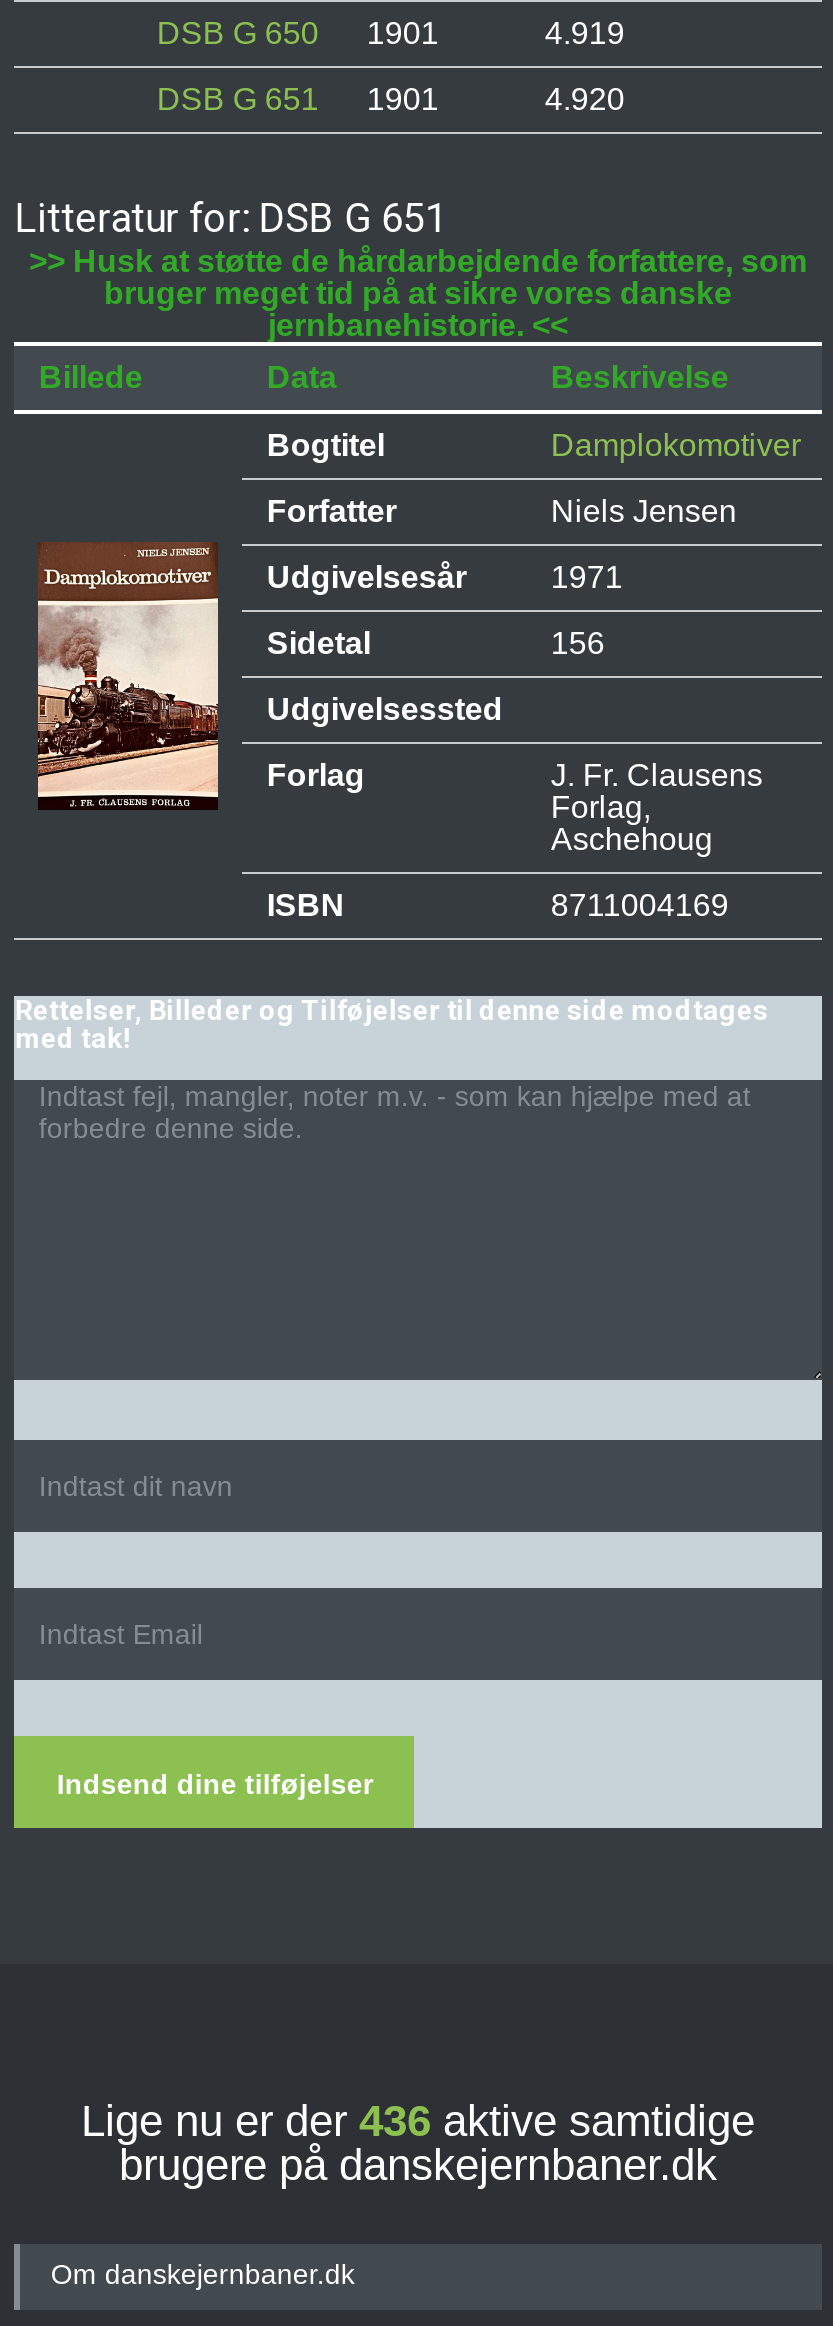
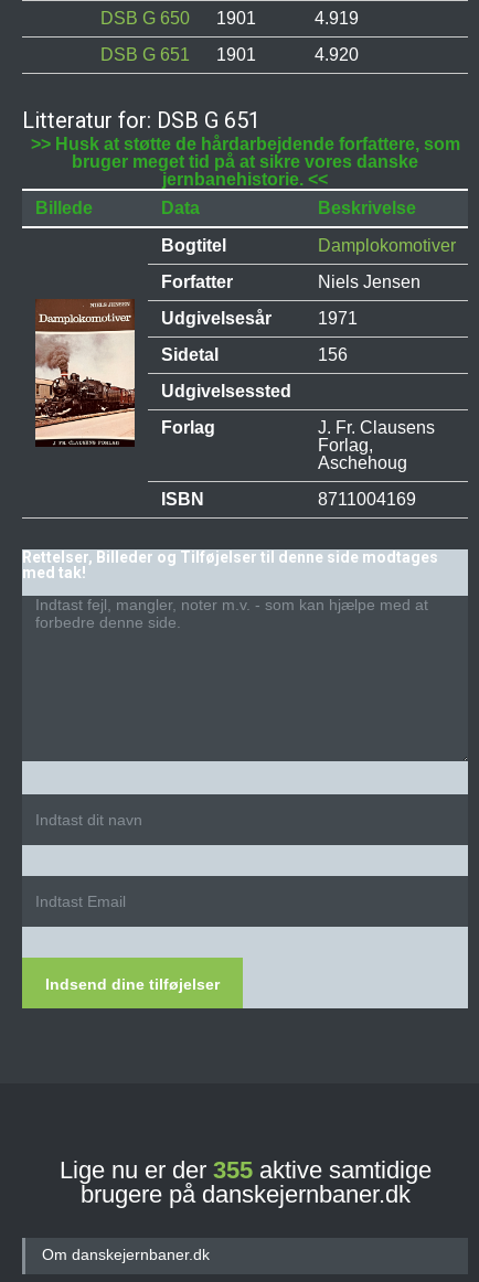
- Lige nu er der 436 aktive samtidige
+ Lige nu er der 355 aktive samtidige
